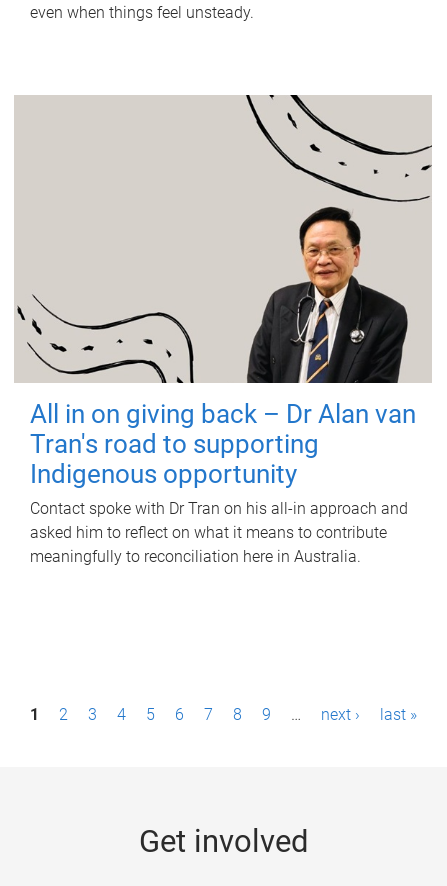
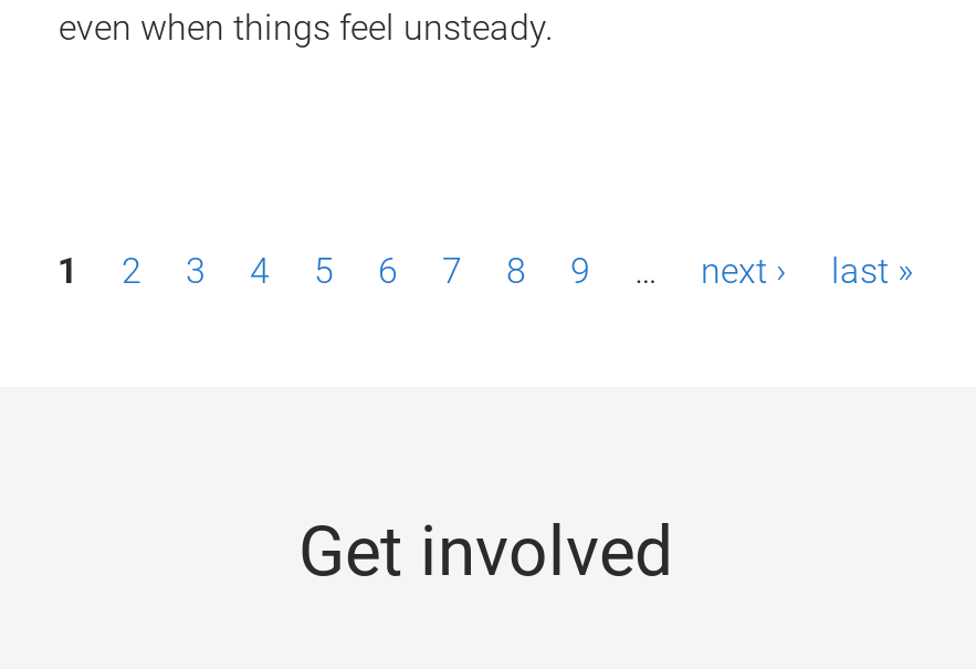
- [image]
- All in on giving back – Dr Alan van
- Tran's road to supporting
- Indigenous opportunity
- Contact spoke with Dr Tran on his all-in approach and
- asked him to reflect on what it means to contribute
- meaningfully to reconciliation here in Australia.
